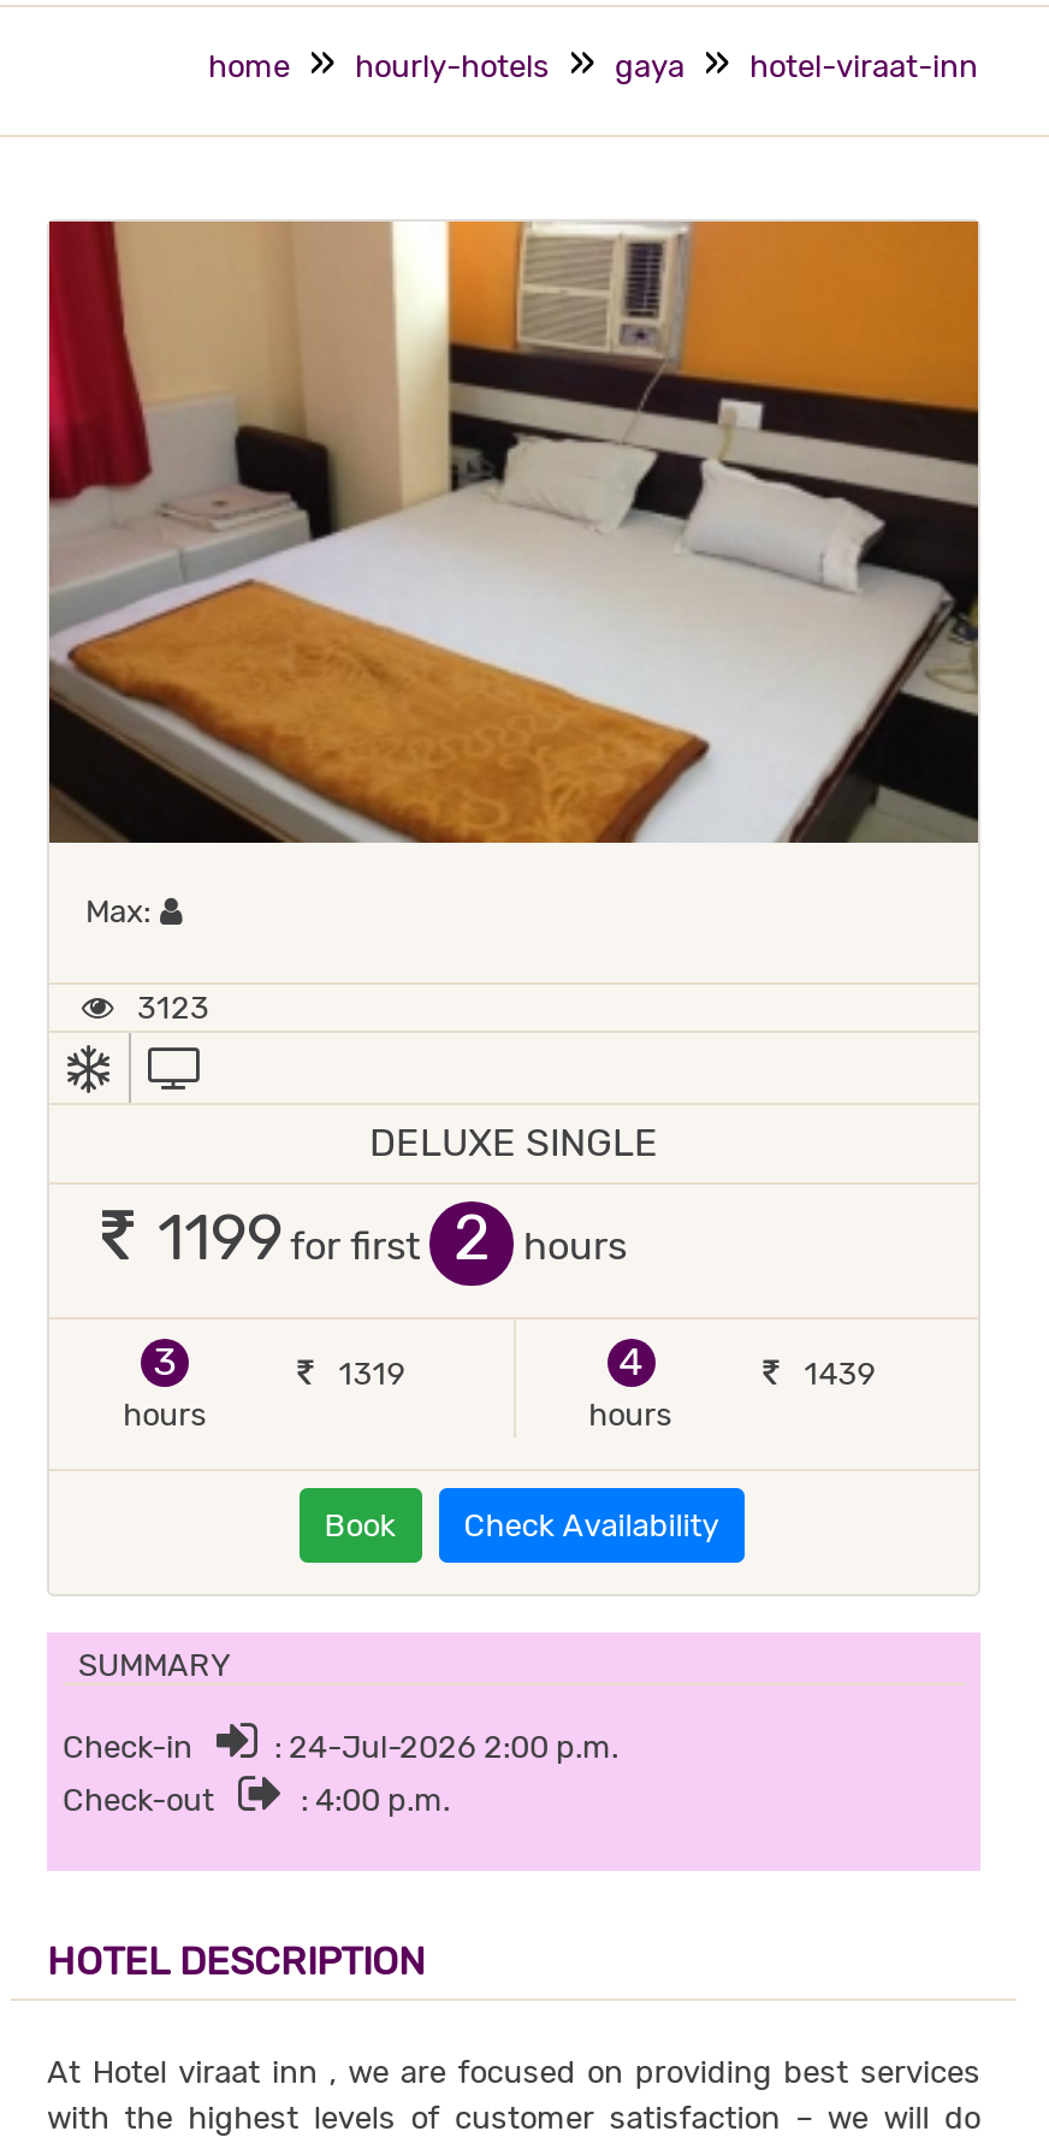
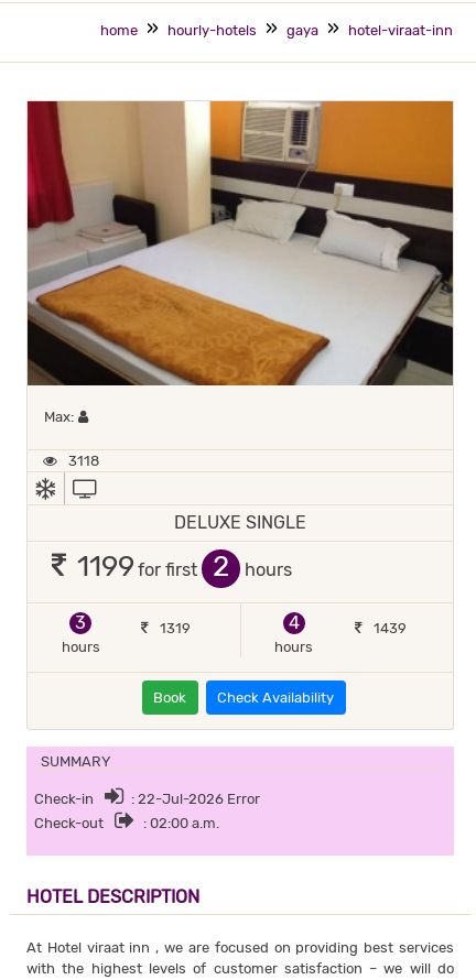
- 3123
+ 3118

- : 24-Jul-2026 2:00 p.m.
+ : 22-Jul-2026 Error

- : 4:00 p.m.
+ : 02:00 a.m.
